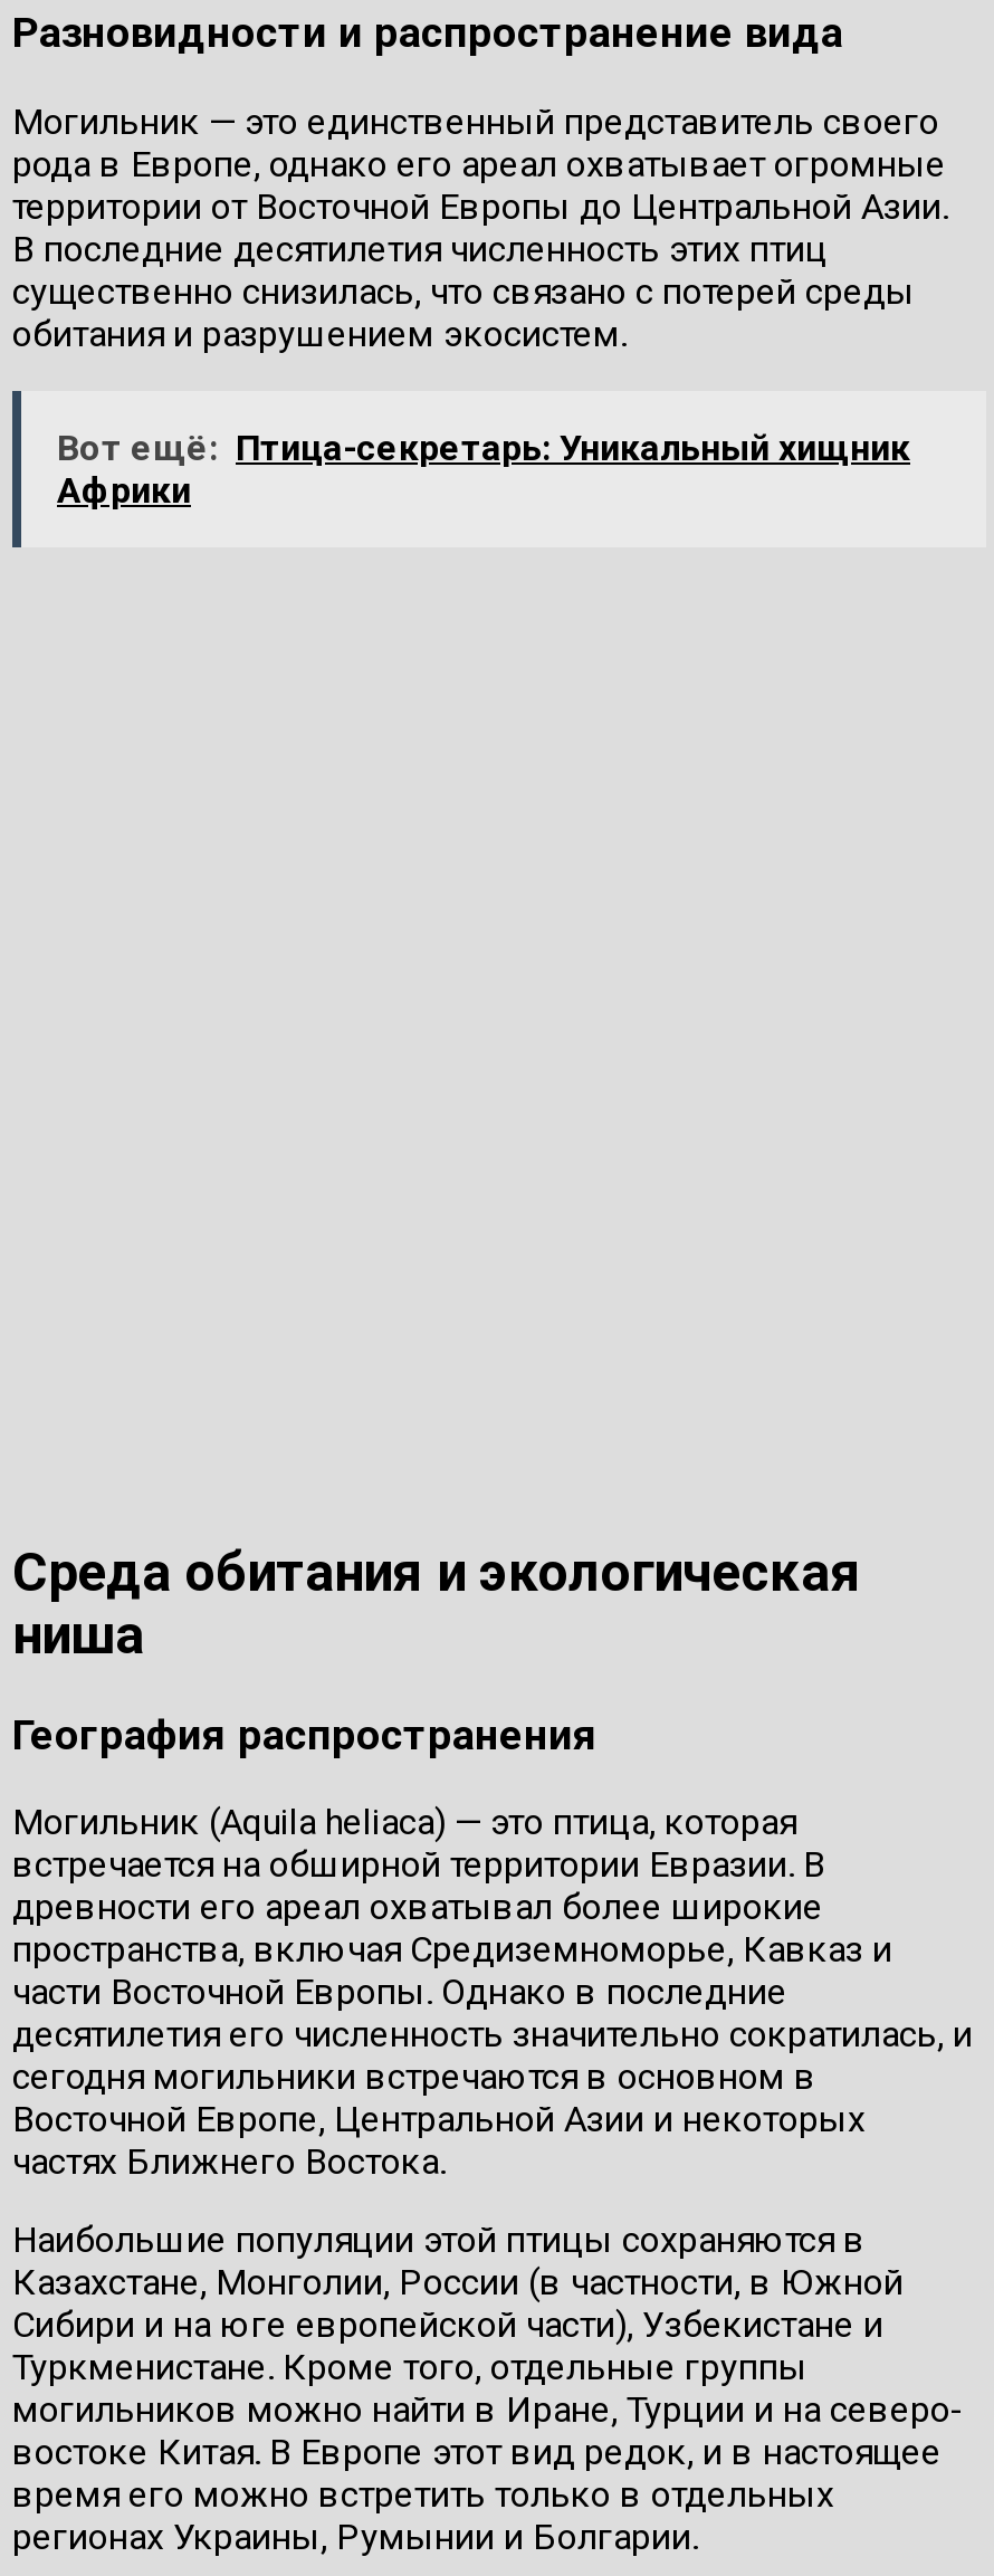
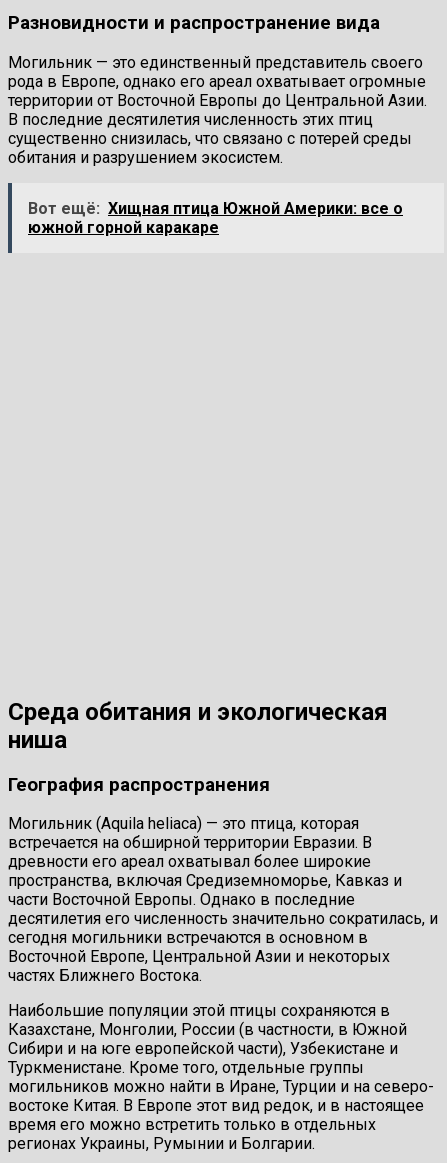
- Вот ещё: Птица-секретарь: Уникальный хищник
- Африки
+ Вот ещё: Хищная птица Южной Америки: все о
+ южной горной каракаре
